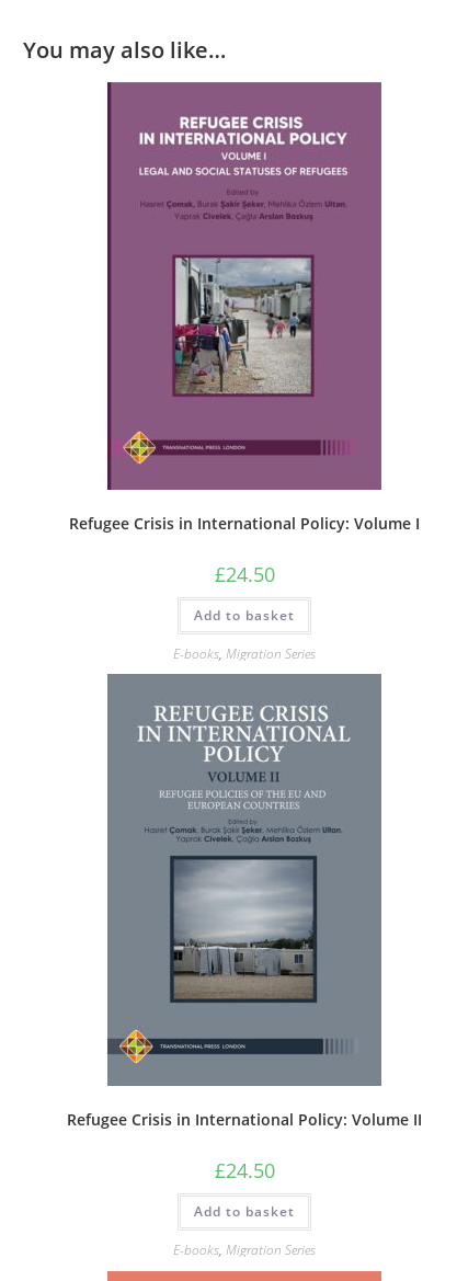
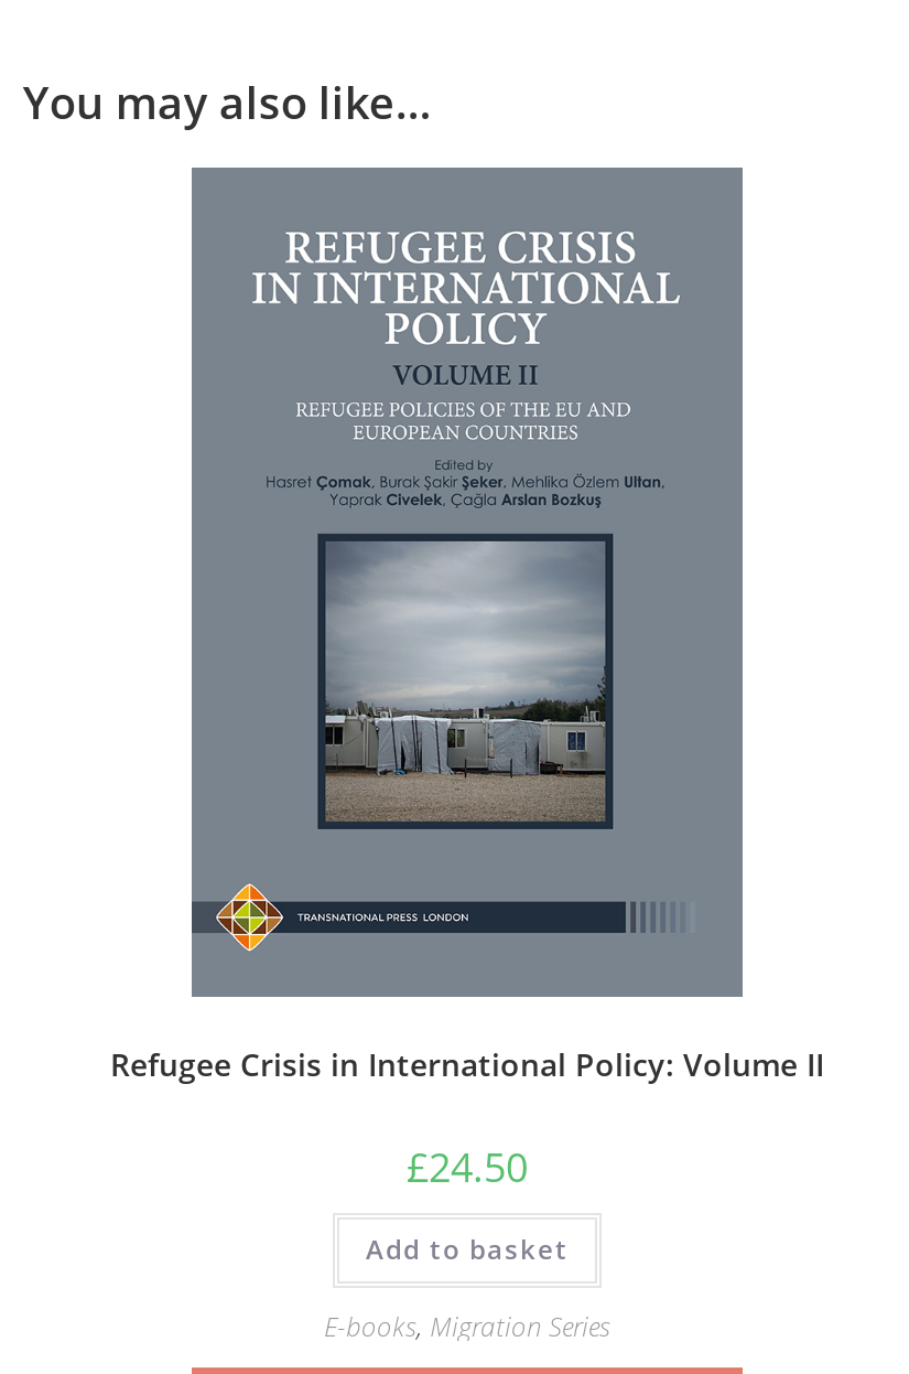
- [image]
- Refugee Crisis in International Policy: Volume I
- £24.50
- Add to basket
- E-books, Migration Series
